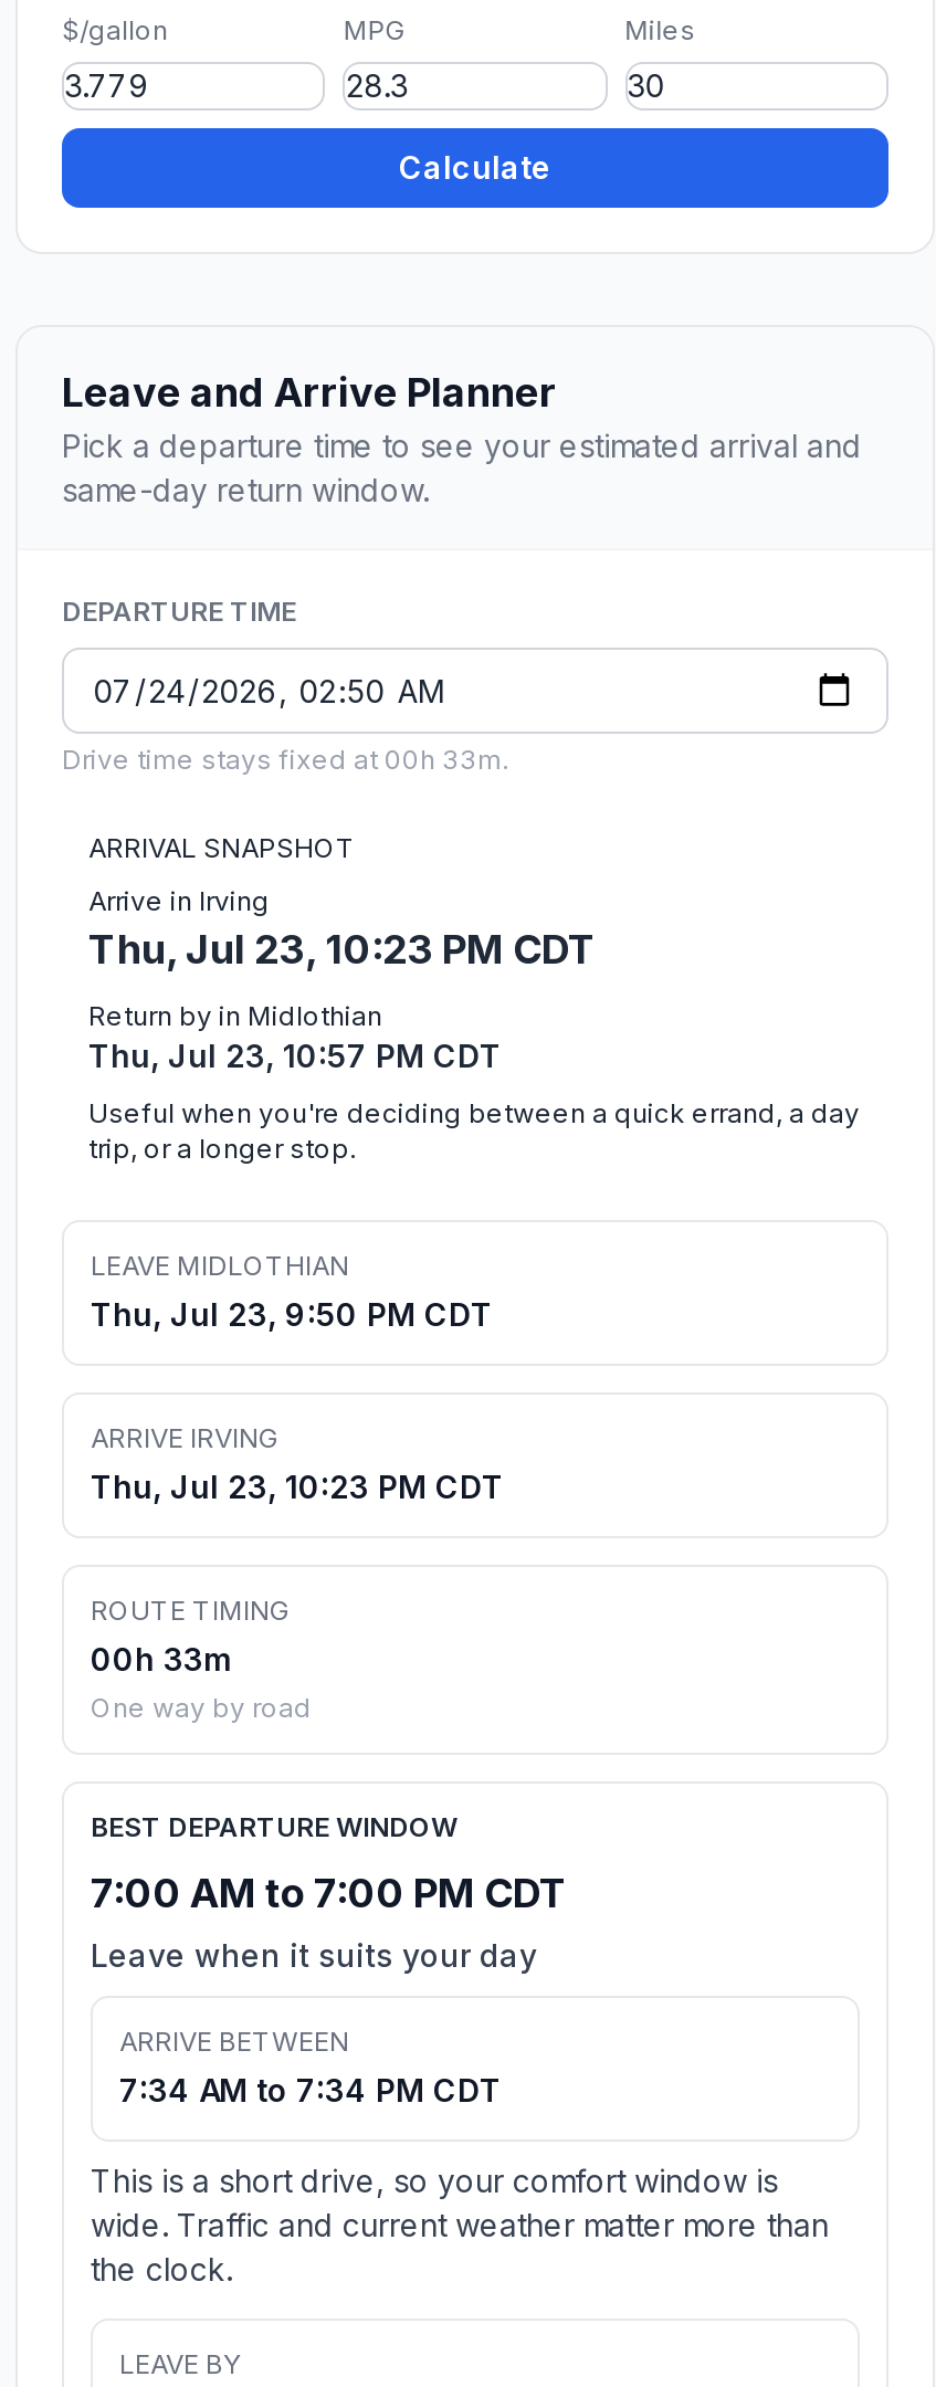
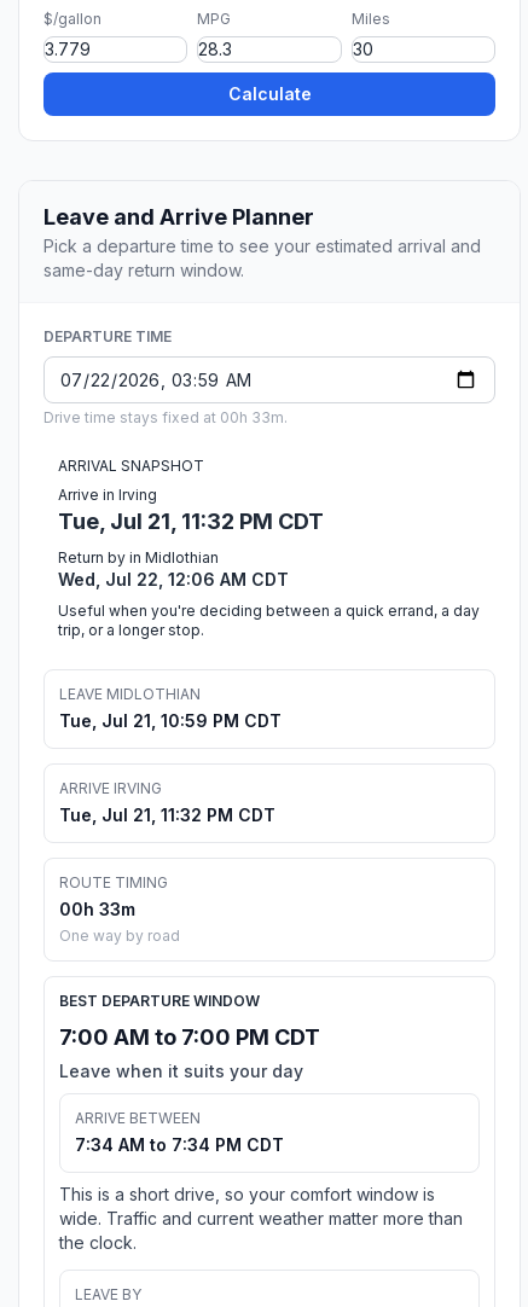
- Thu, Jul 23, 10:23 PM CDT
+ Tue, Jul 21, 11:32 PM CDT

- Thu, Jul 23, 10:57 PM CDT
+ Wed, Jul 22, 12:06 AM CDT

- Thu, Jul 23, 9:50 PM CDT
+ Tue, Jul 21, 10:59 PM CDT

- Thu, Jul 23, 10:23 PM CDT
+ Tue, Jul 21, 11:32 PM CDT
